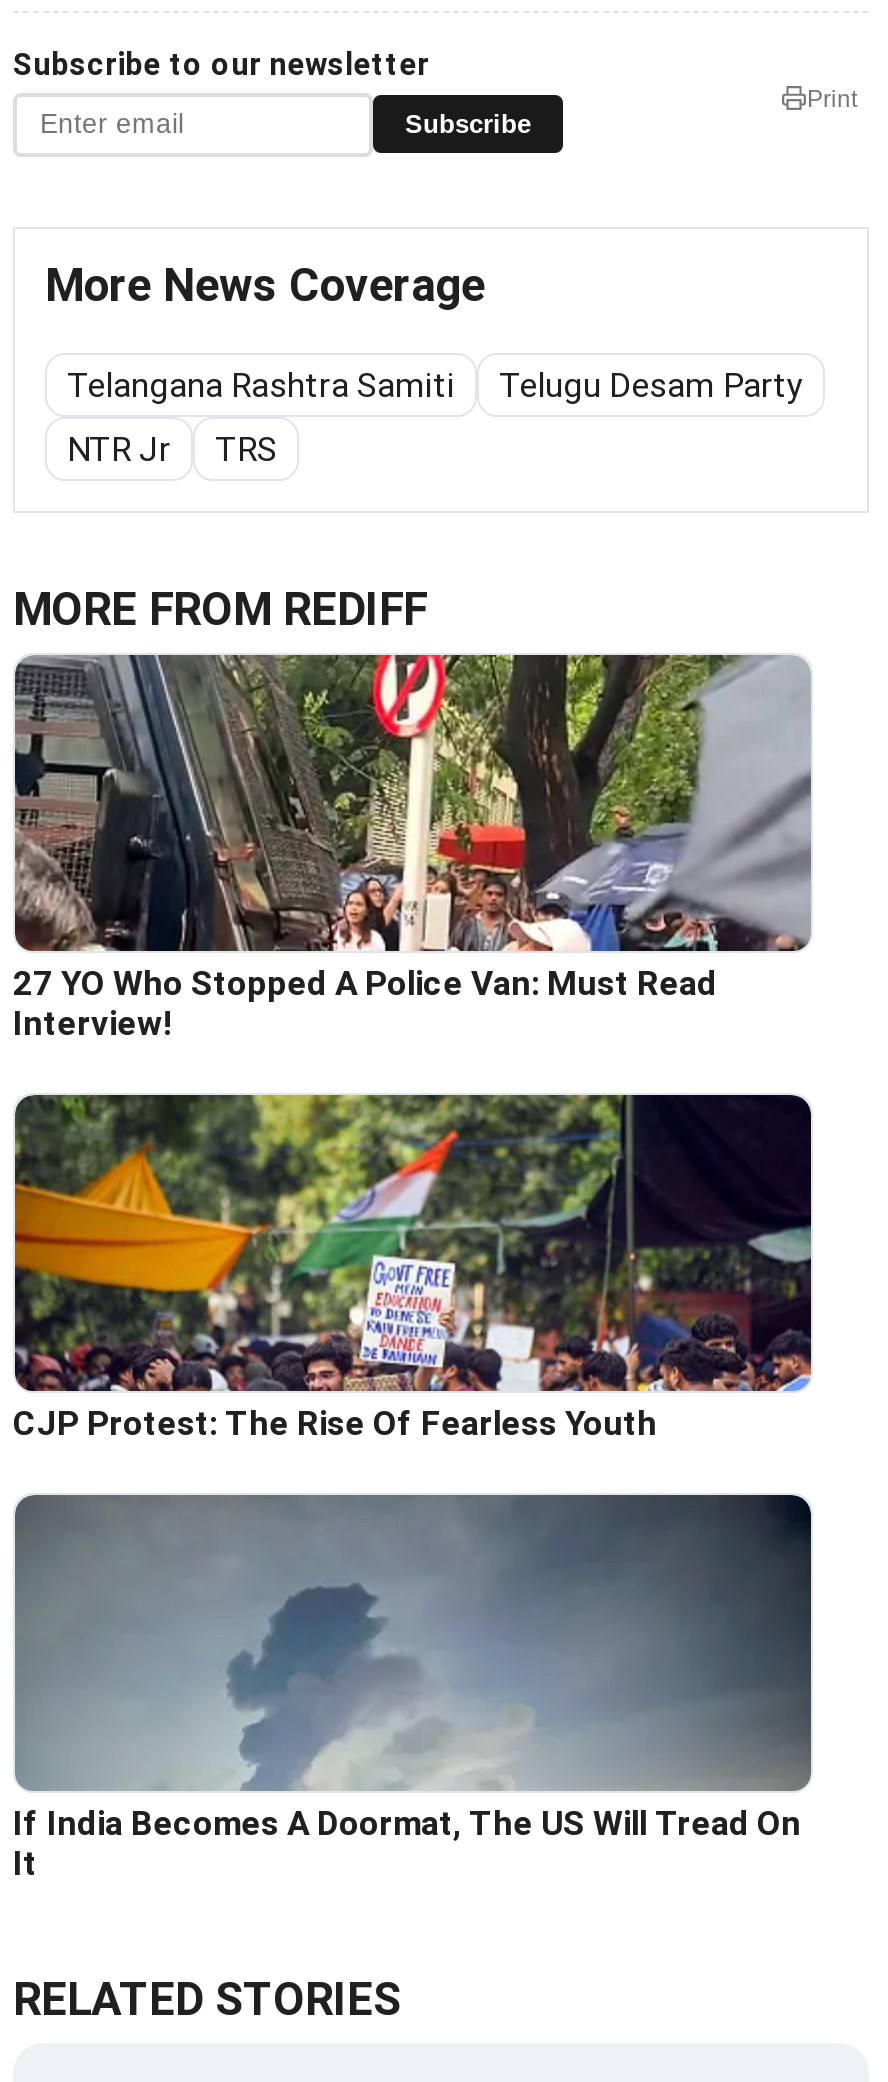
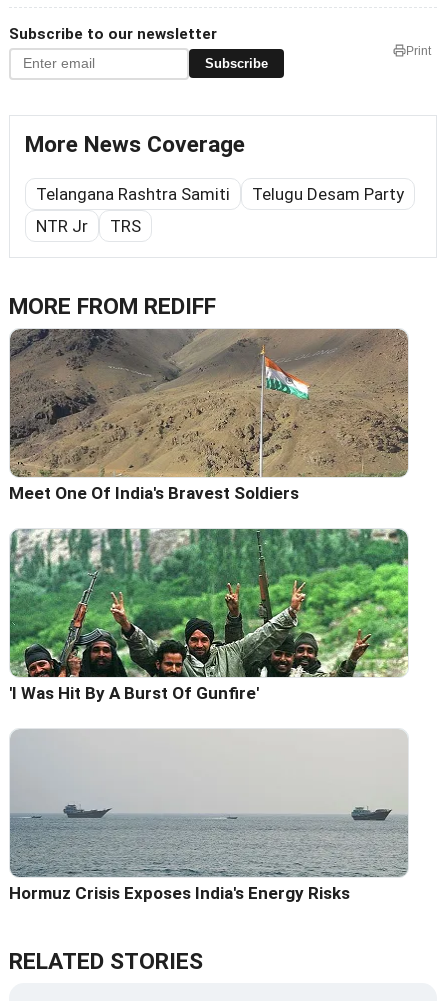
- [image]
- 27 YO Who Stopped A Police Van: Must Read
- Interview!
+ [image]
+ Meet One Of India's Bravest Soldiers

- [image]
- CJP Protest: The Rise Of Fearless Youth
+ [image]
+ 'I Was Hit By A Burst Of Gunfire'

- [image]
- If India Becomes A Doormat, The US Will Tread On
- It
+ [image]
+ Hormuz Crisis Exposes India's Energy Risks
